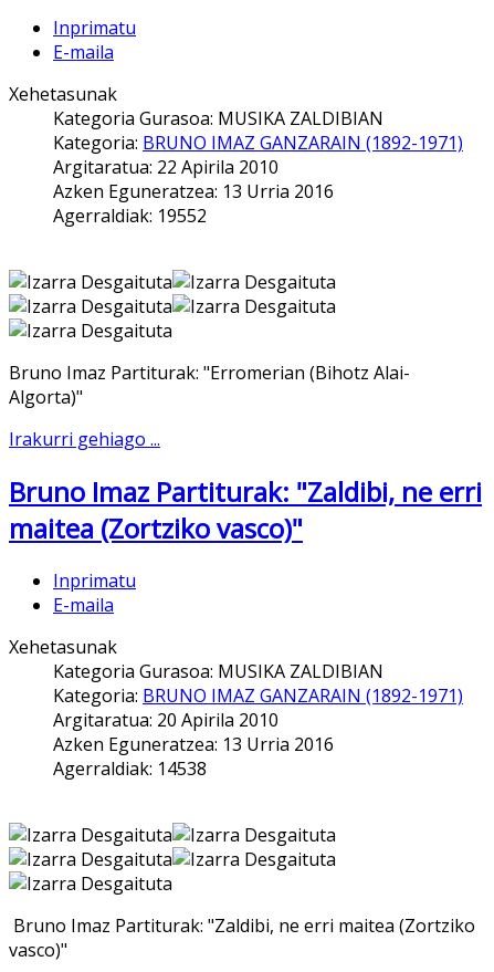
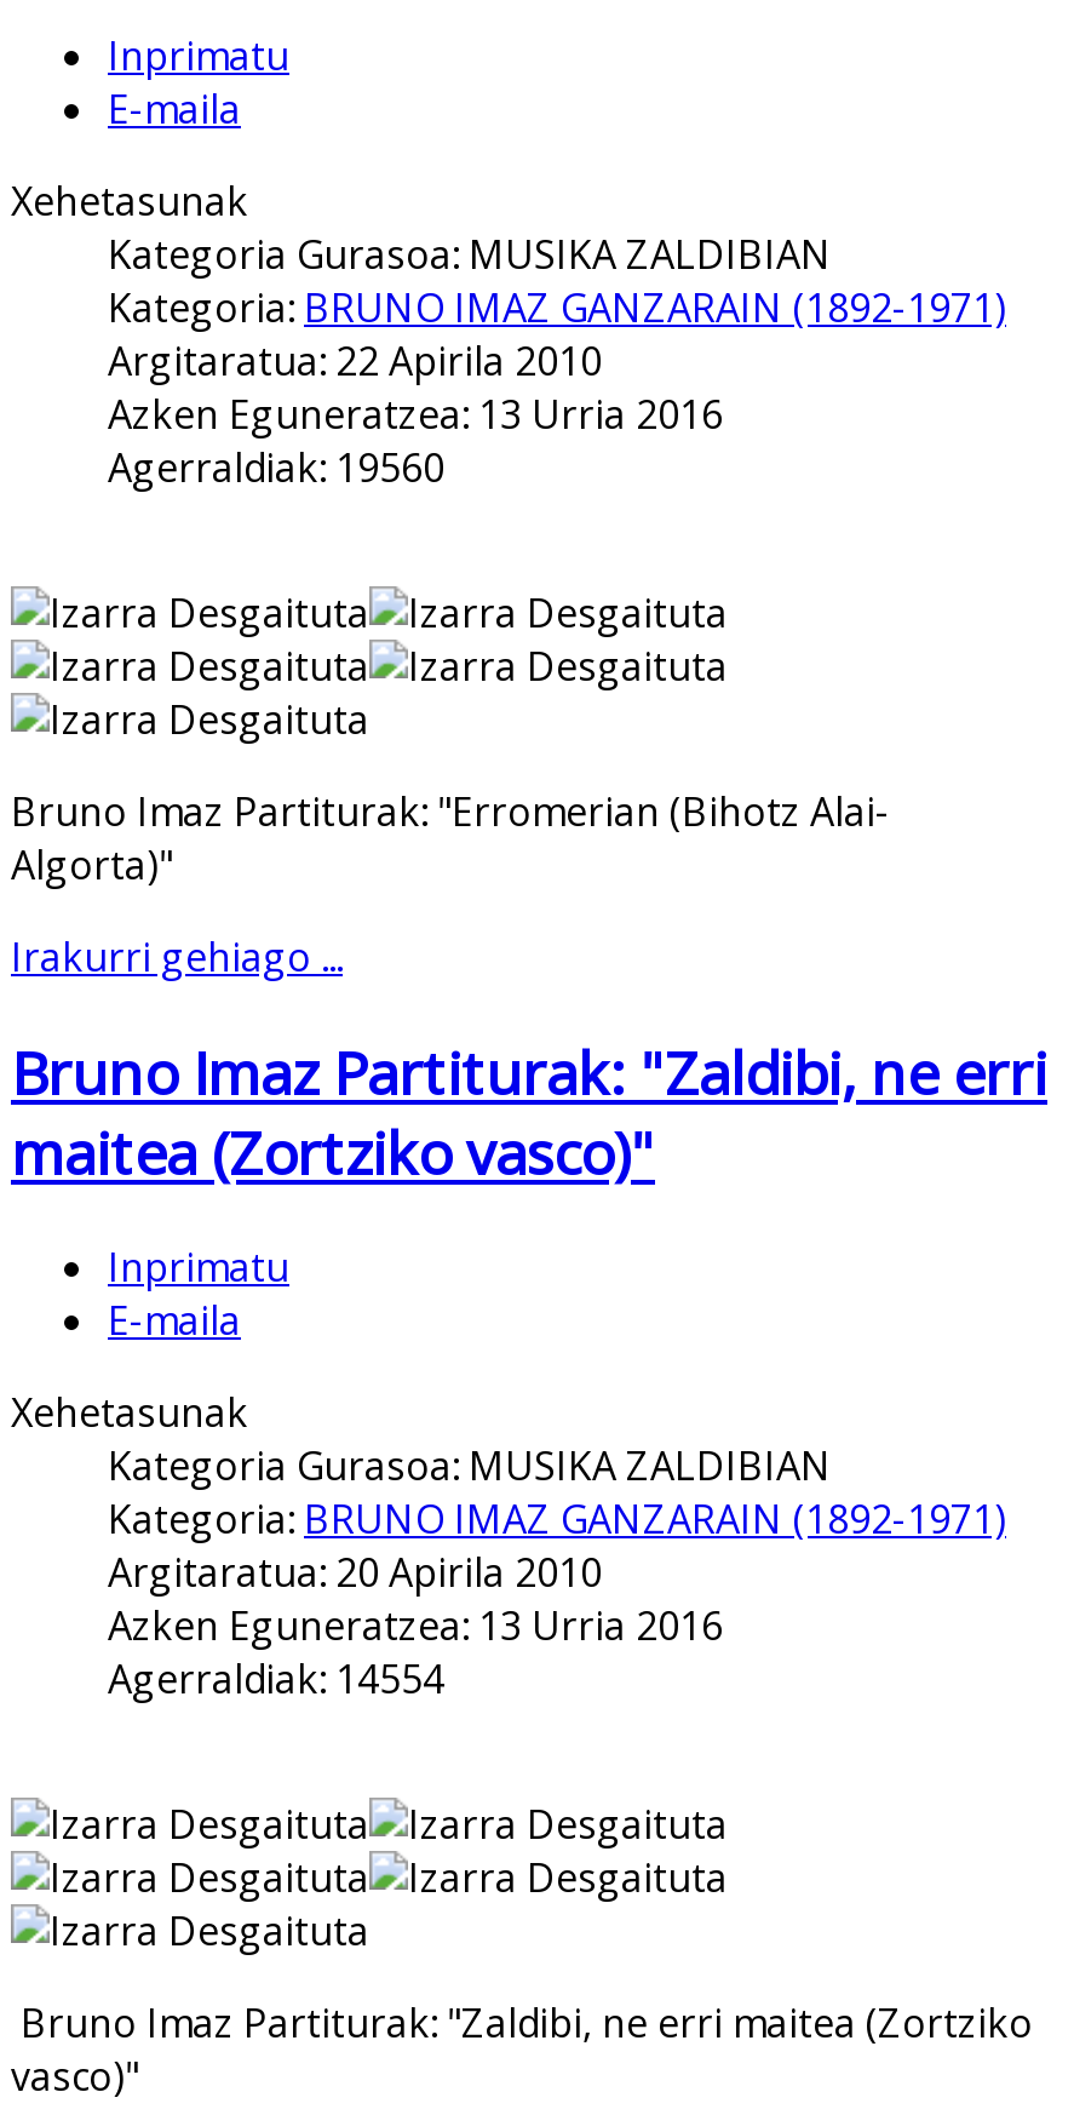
- Agerraldiak: 19552
+ Agerraldiak: 19560

- Agerraldiak: 14538
+ Agerraldiak: 14554
